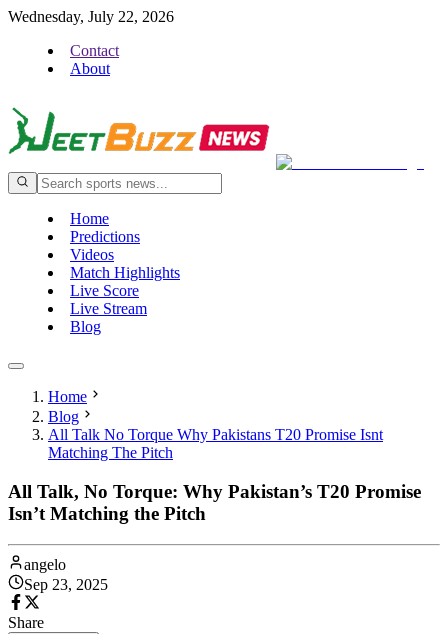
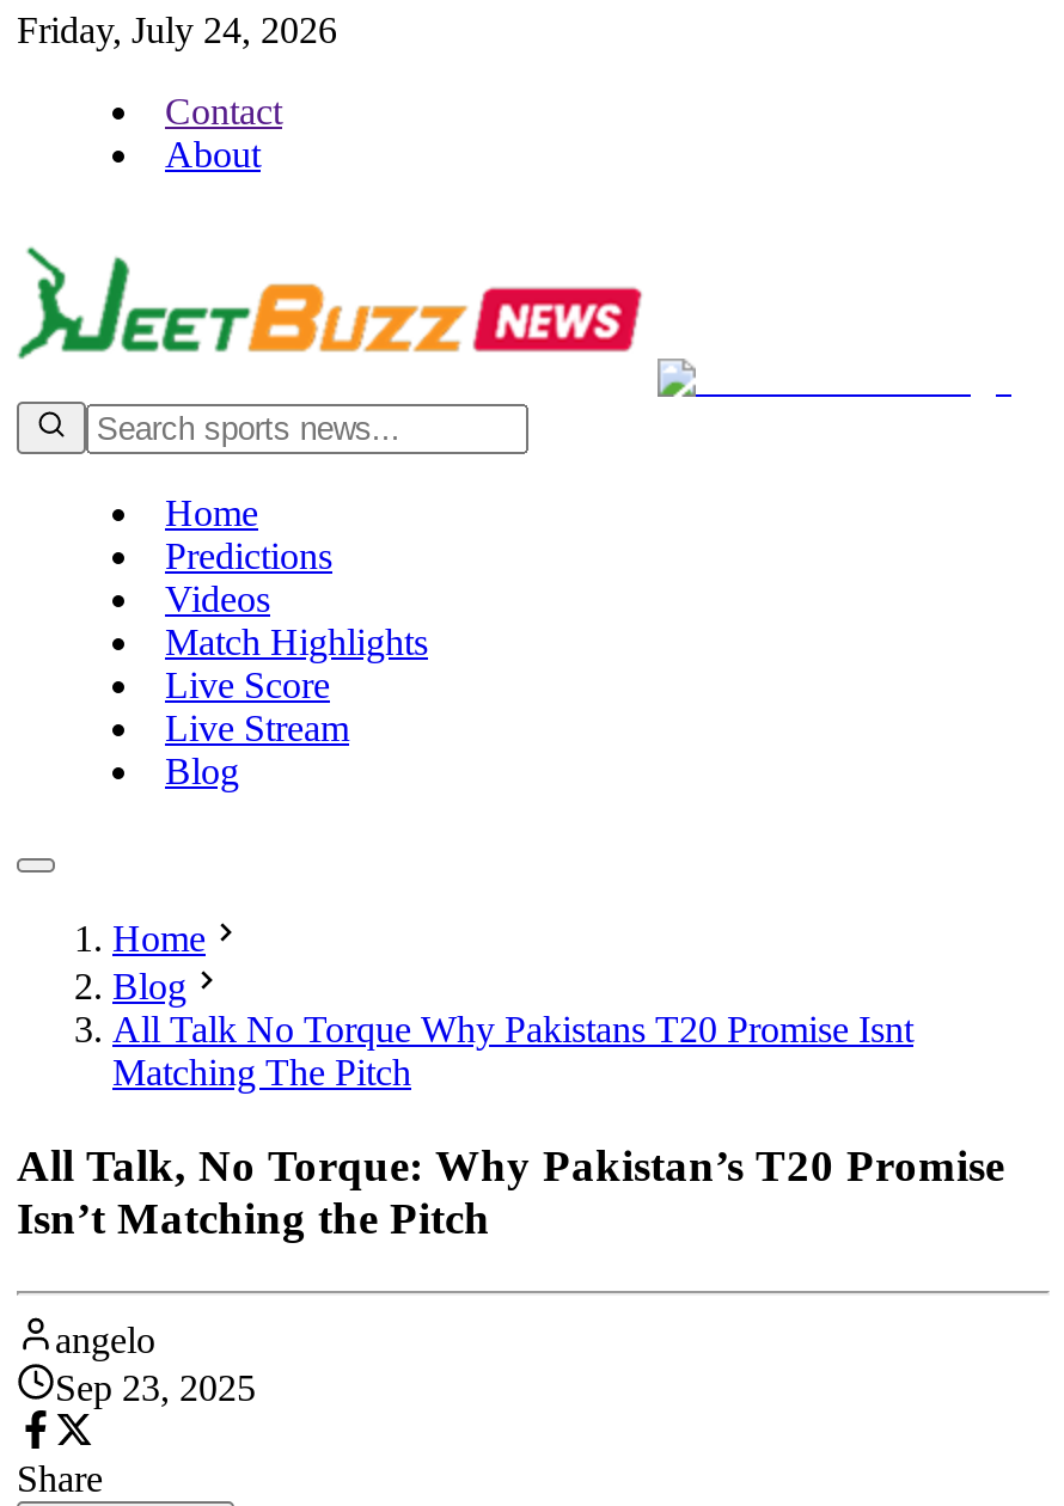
- Wednesday, July 22, 2026
+ Friday, July 24, 2026
